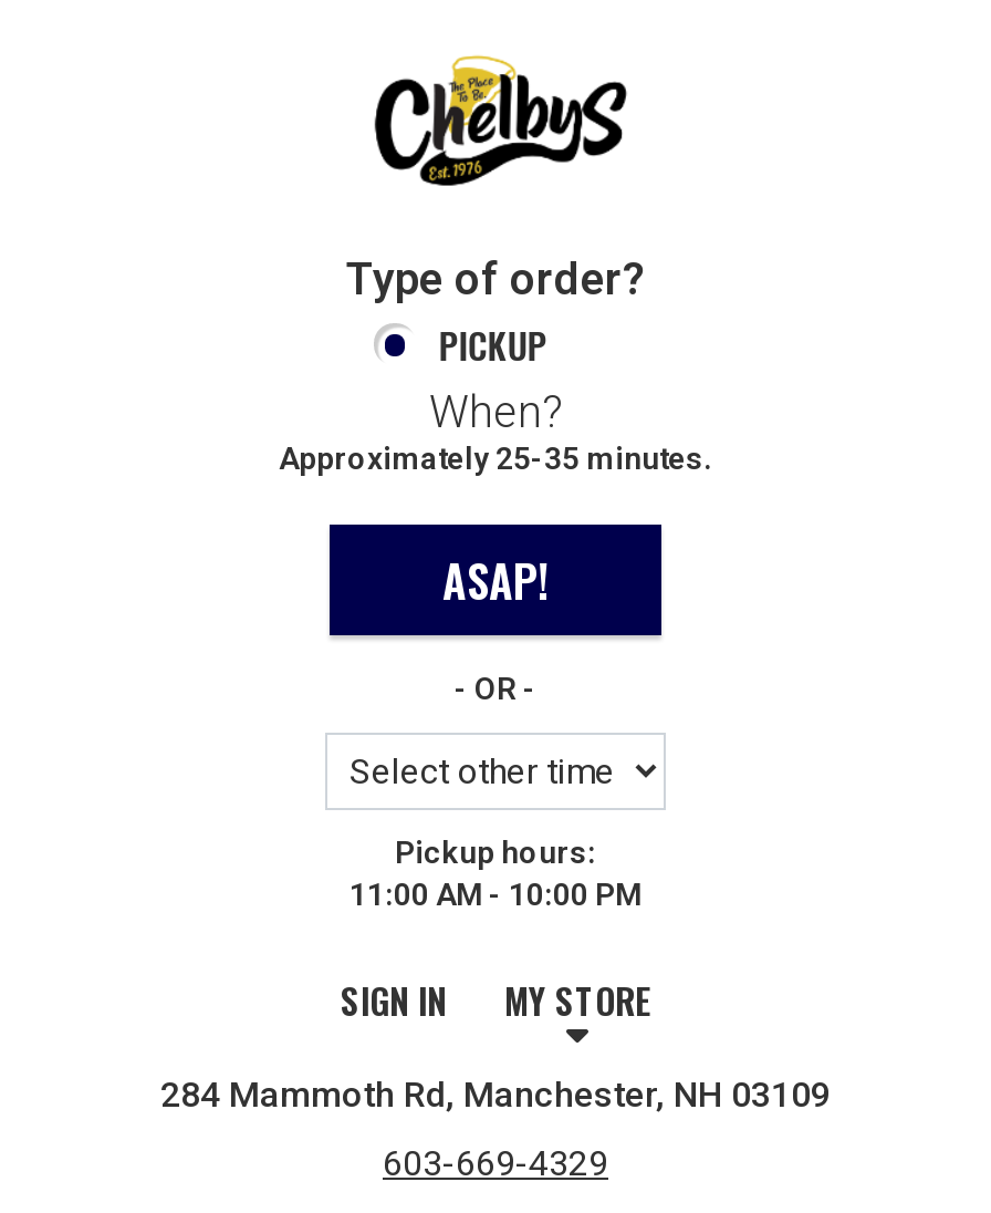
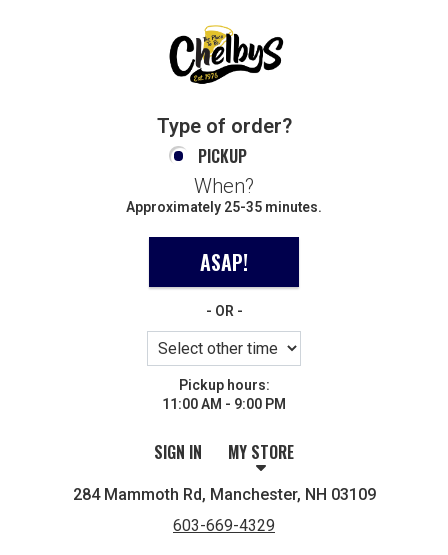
- 11:00 AM - 10:00 PM
+ 11:00 AM - 9:00 PM
